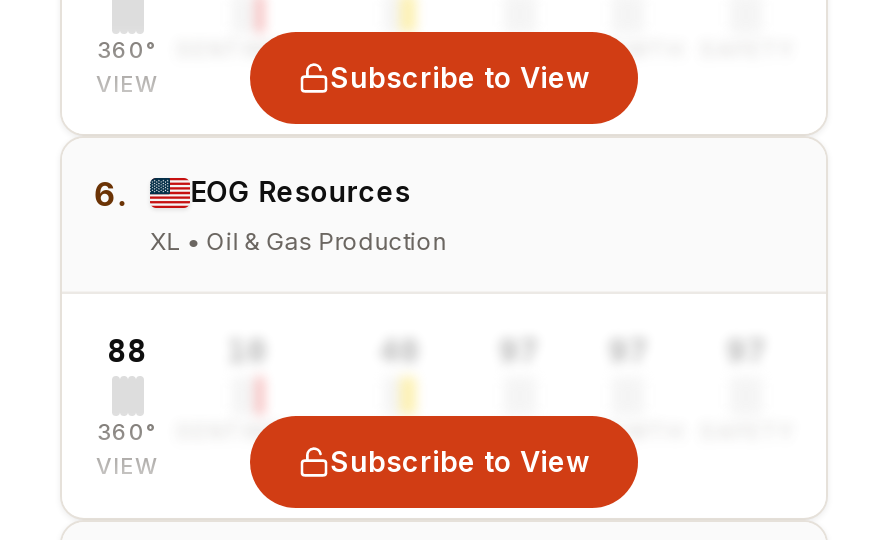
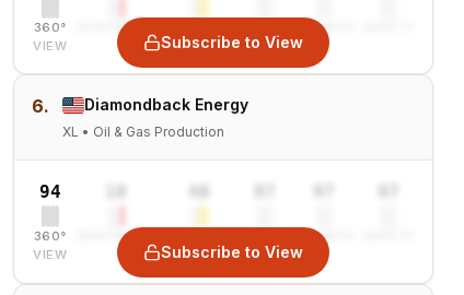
- EOG Resources
+ Diamondback Energy

- 88
+ 94
